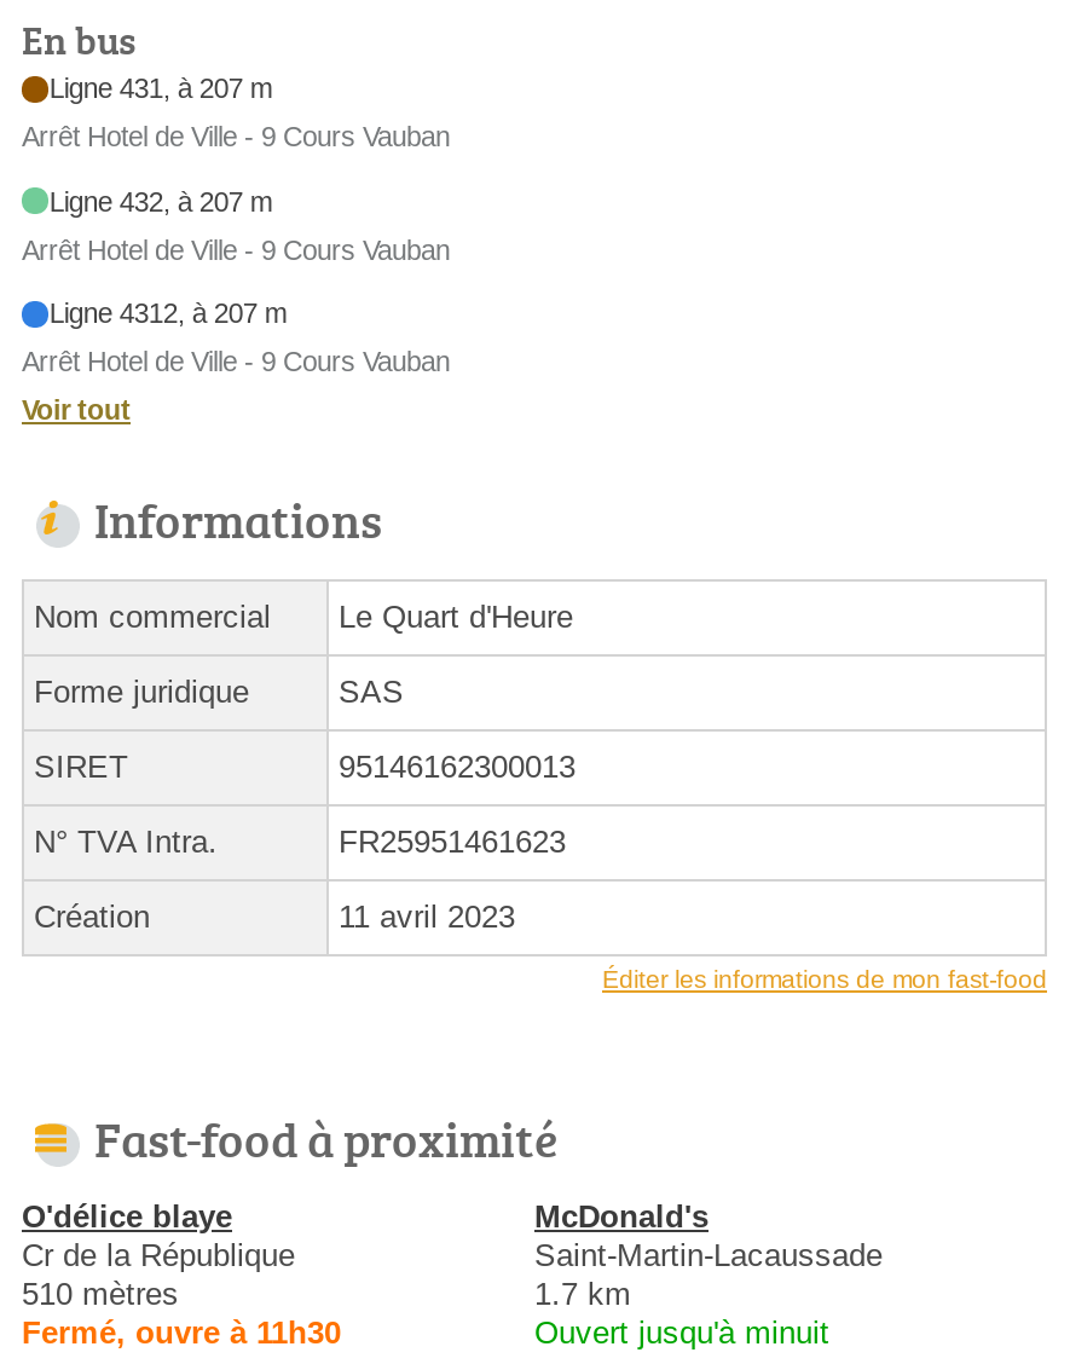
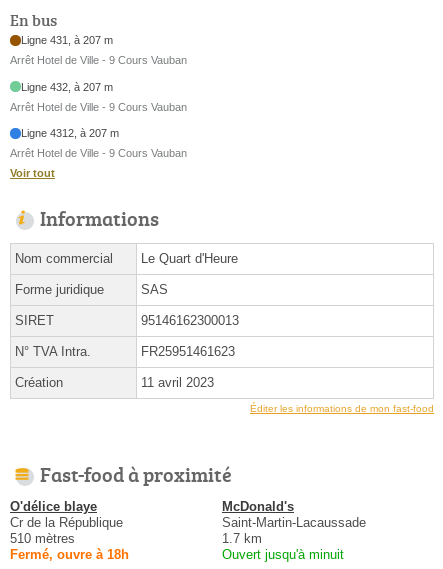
- Fermé, ouvre à 11h30
+ Fermé, ouvre à 18h
